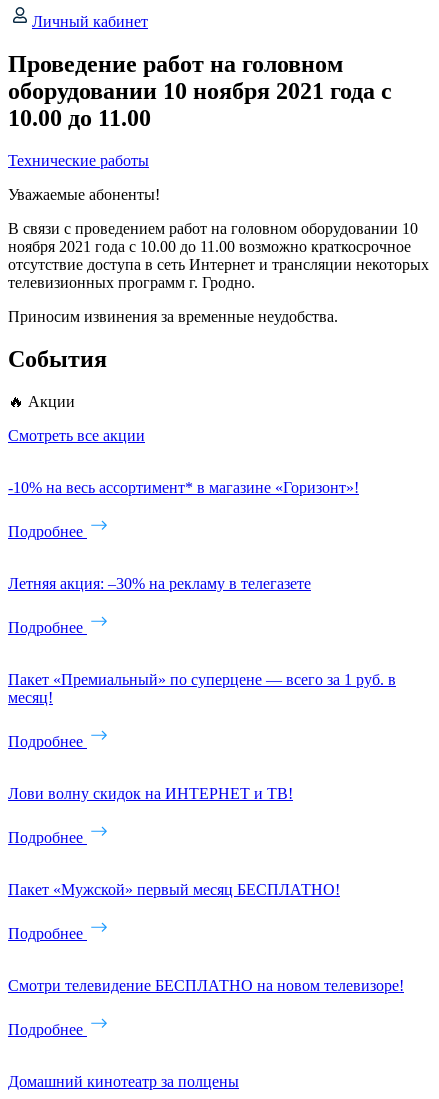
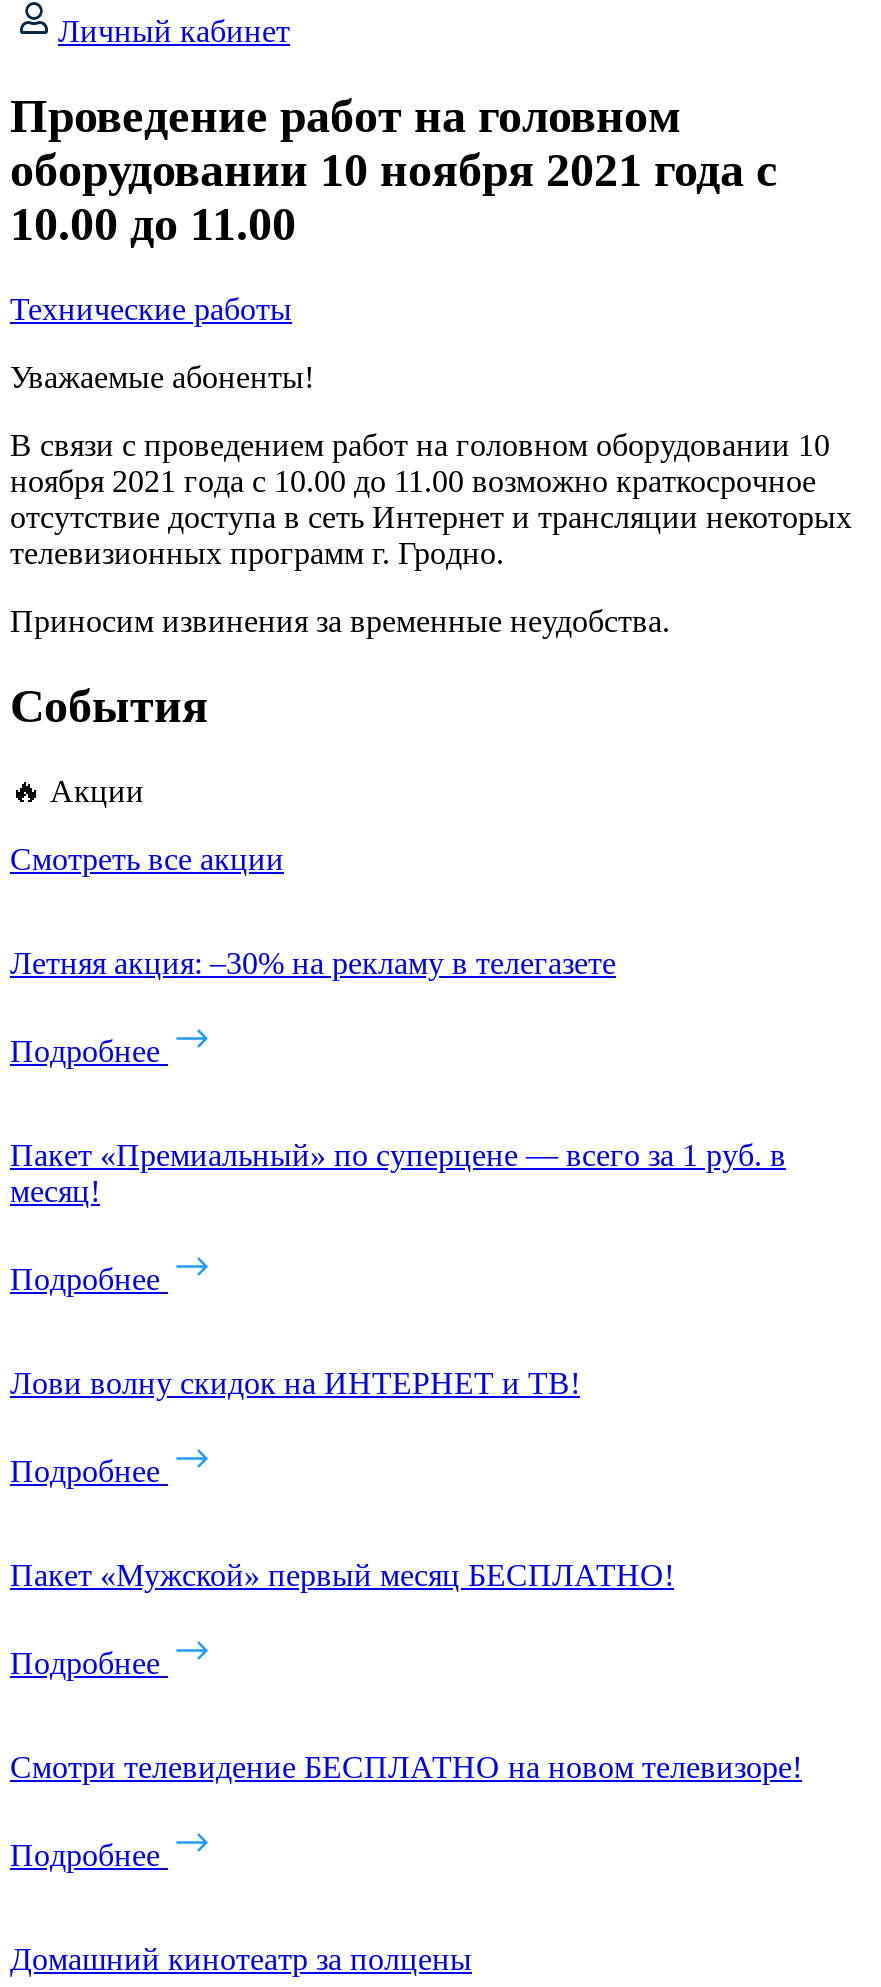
- -10% на весь ассортимент* в магазине «Горизонт»!
- Подробнее
